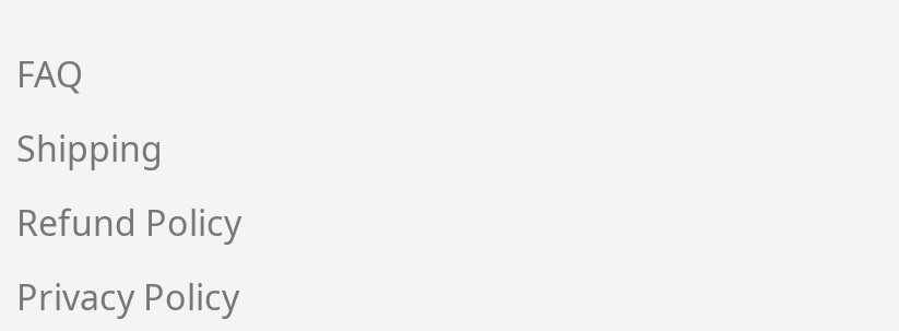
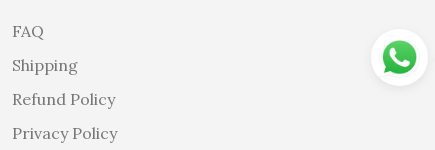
+ [image]
